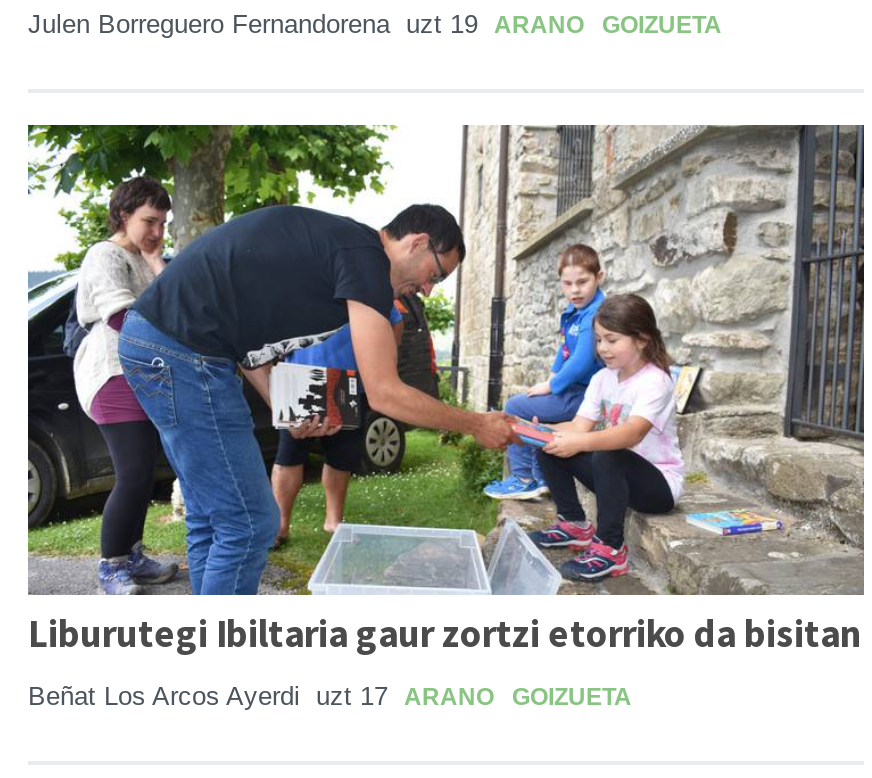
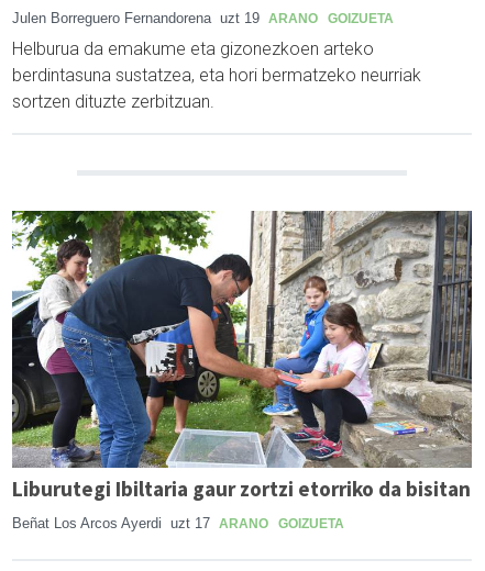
+ Helburua da emakume eta gizonezkoen arteko
+ berdintasuna sustatzea, eta hori bermatzeko neurriak
+ sortzen dituzte zerbitzuan.
